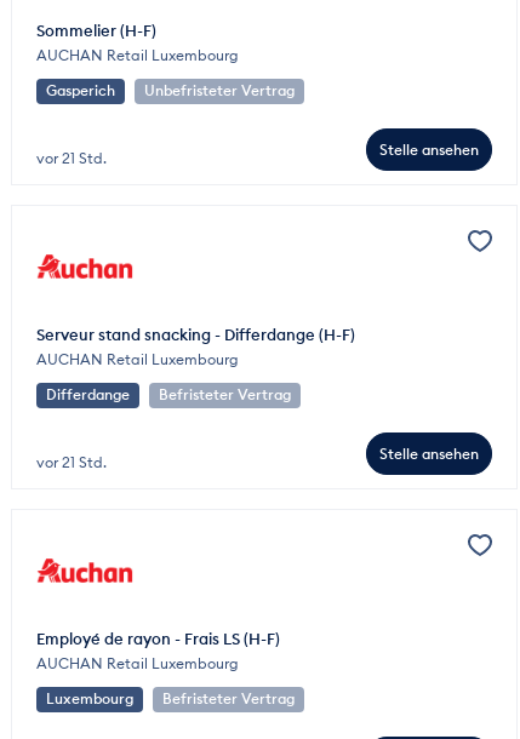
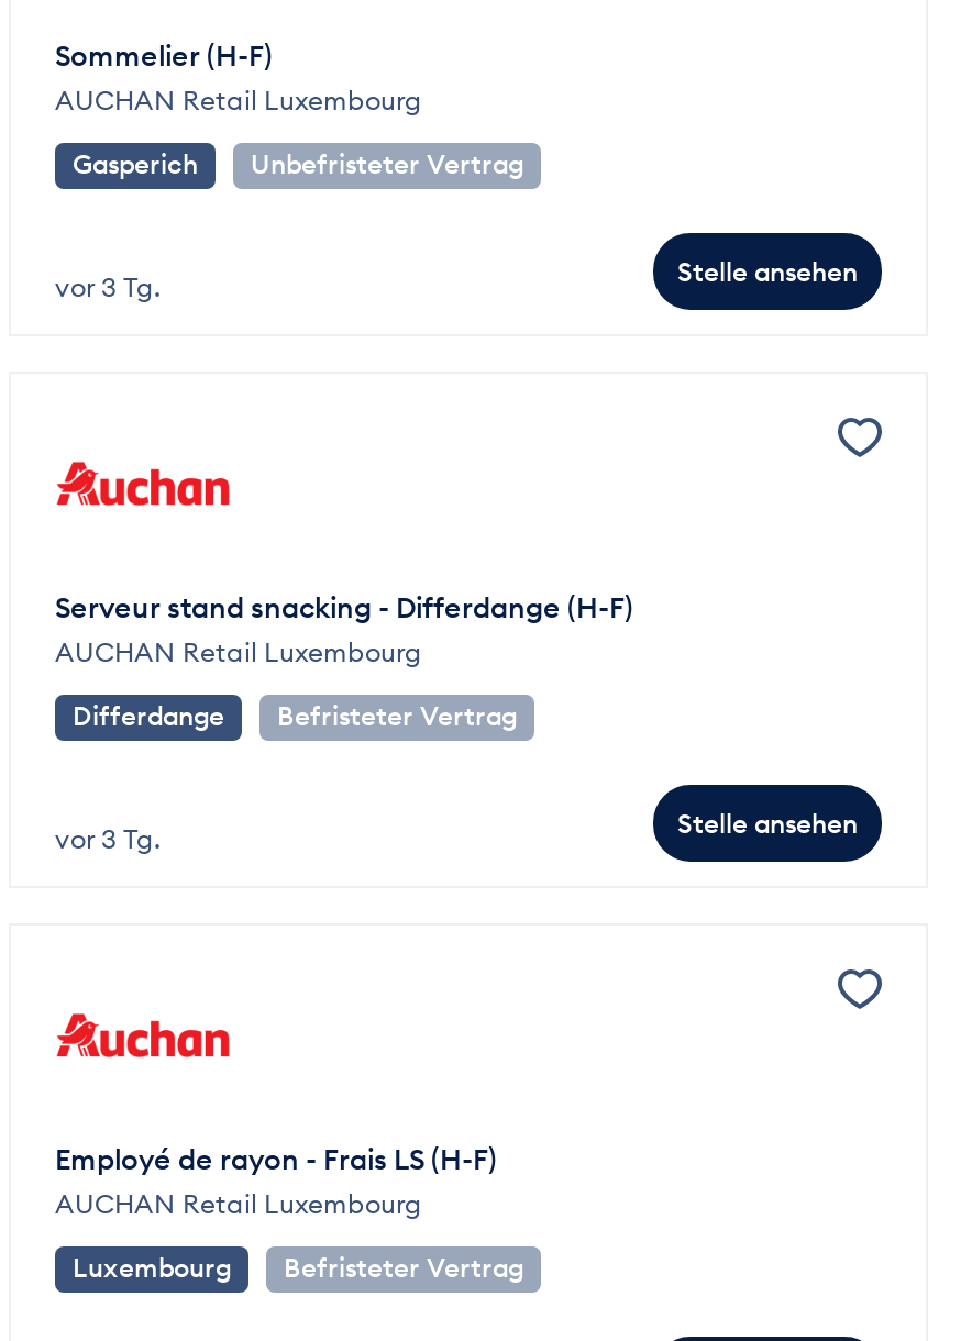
- vor 21 Std.
+ vor 3 Tg.

- vor 21 Std.
+ vor 3 Tg.
